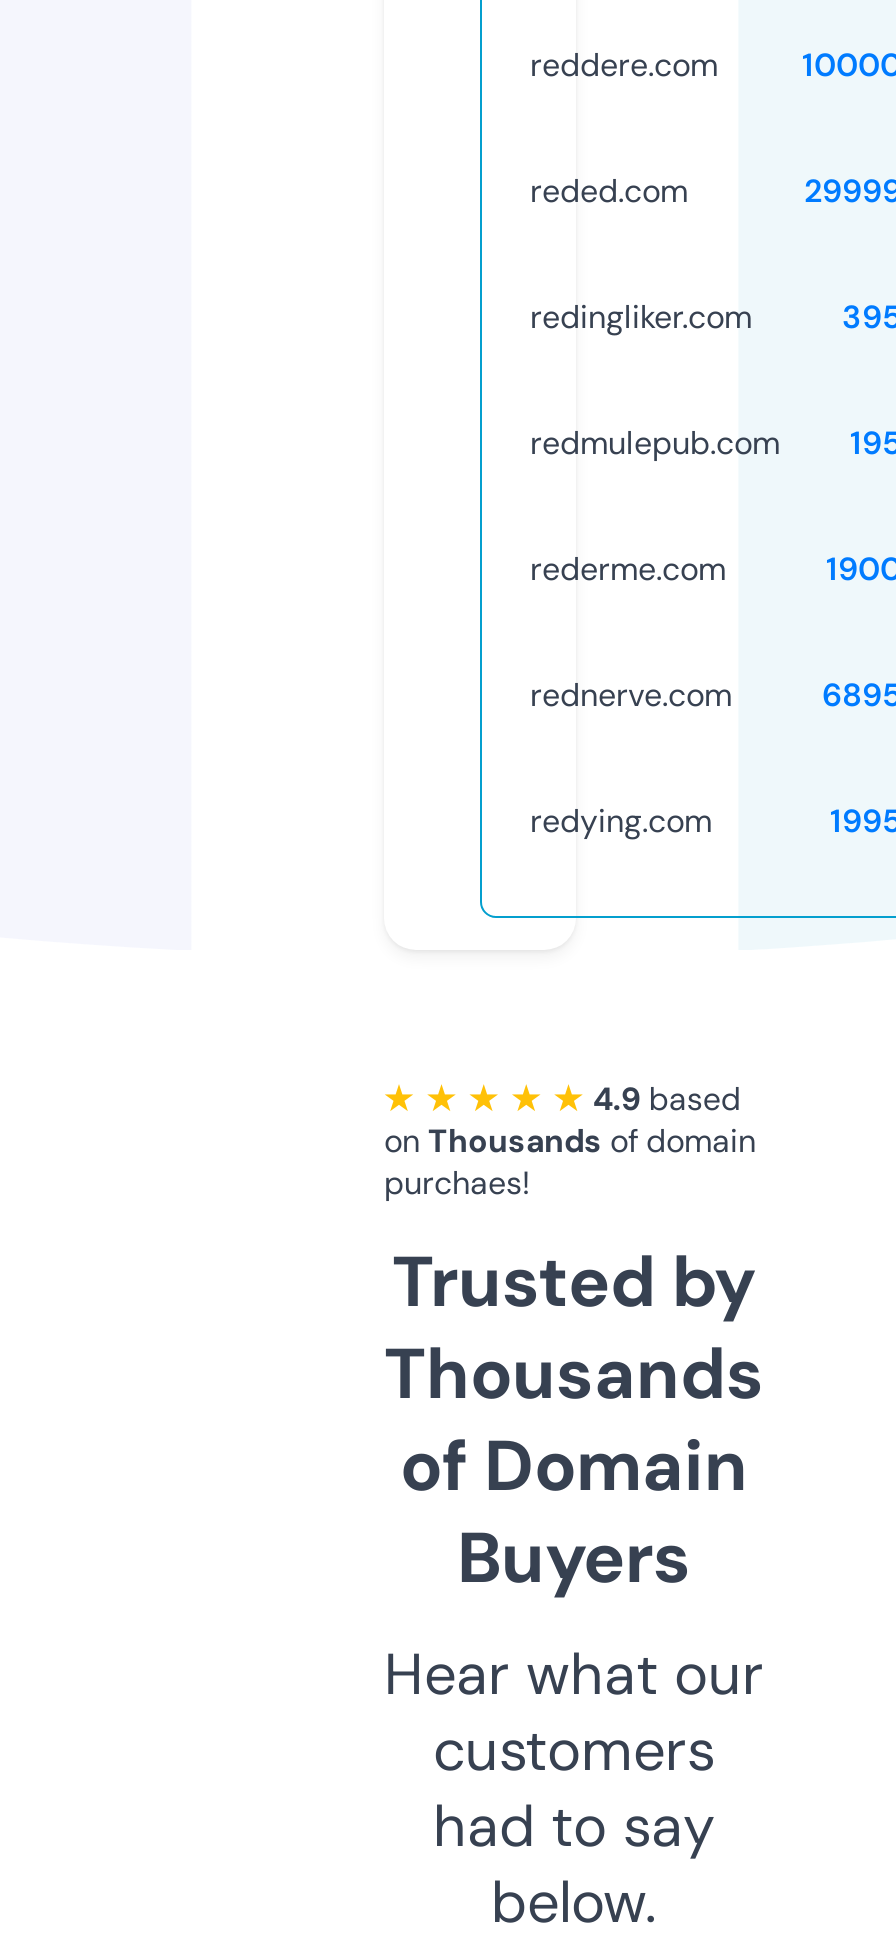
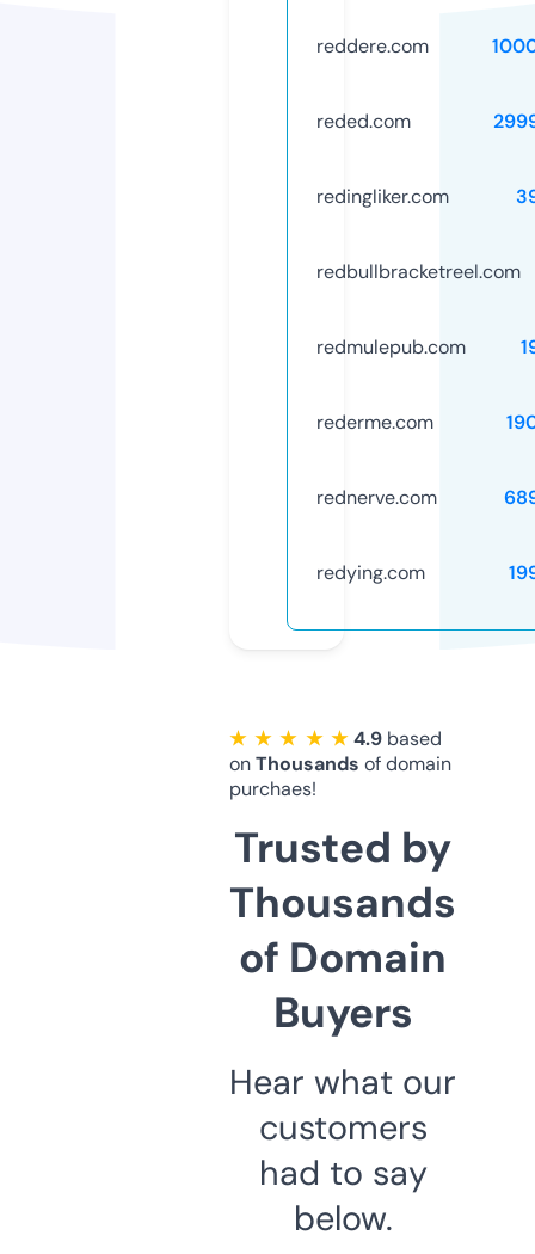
+ redbullbracketreel.com
